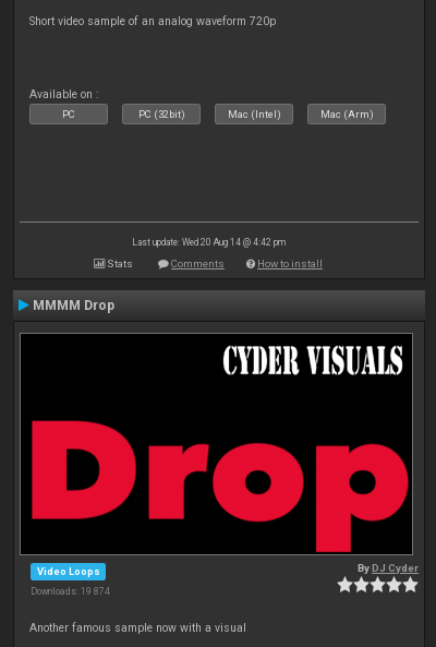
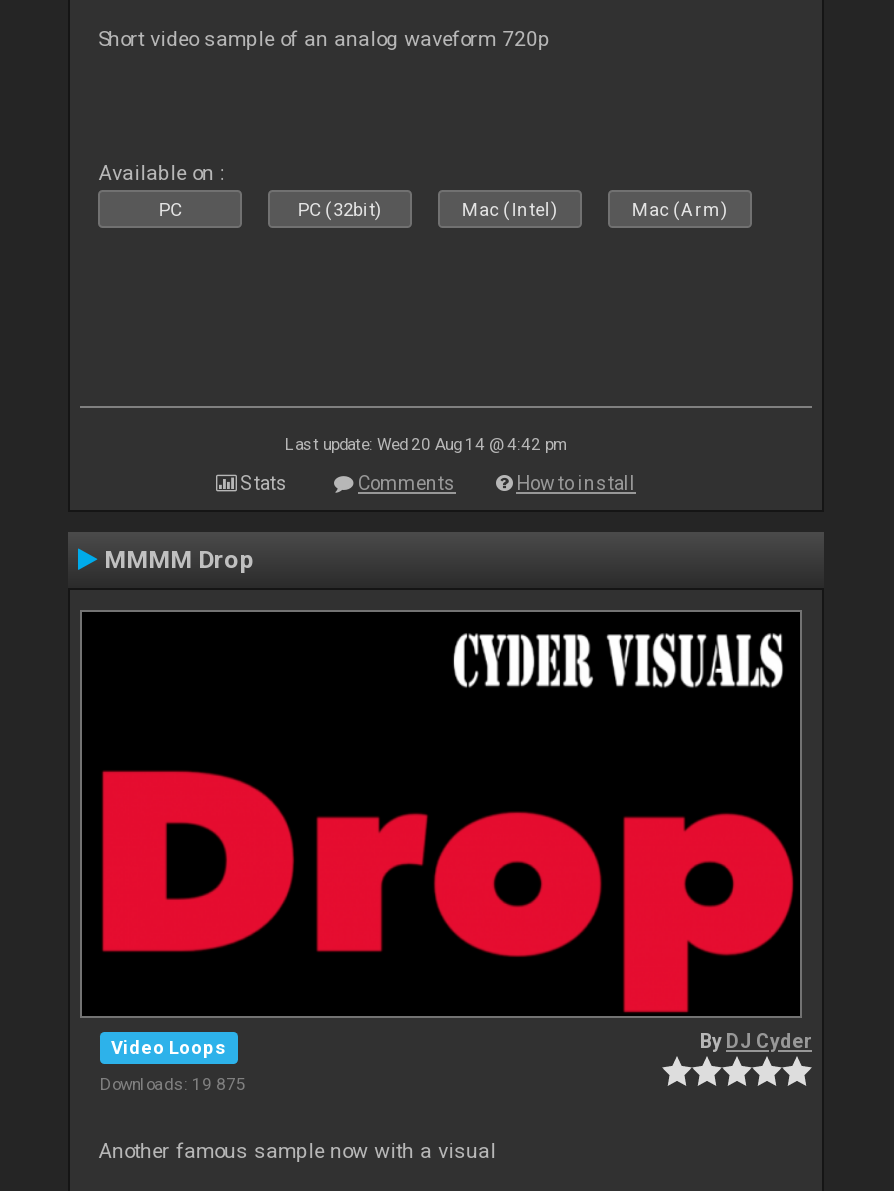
- Downloads: 19 874
+ Downloads: 19 875
